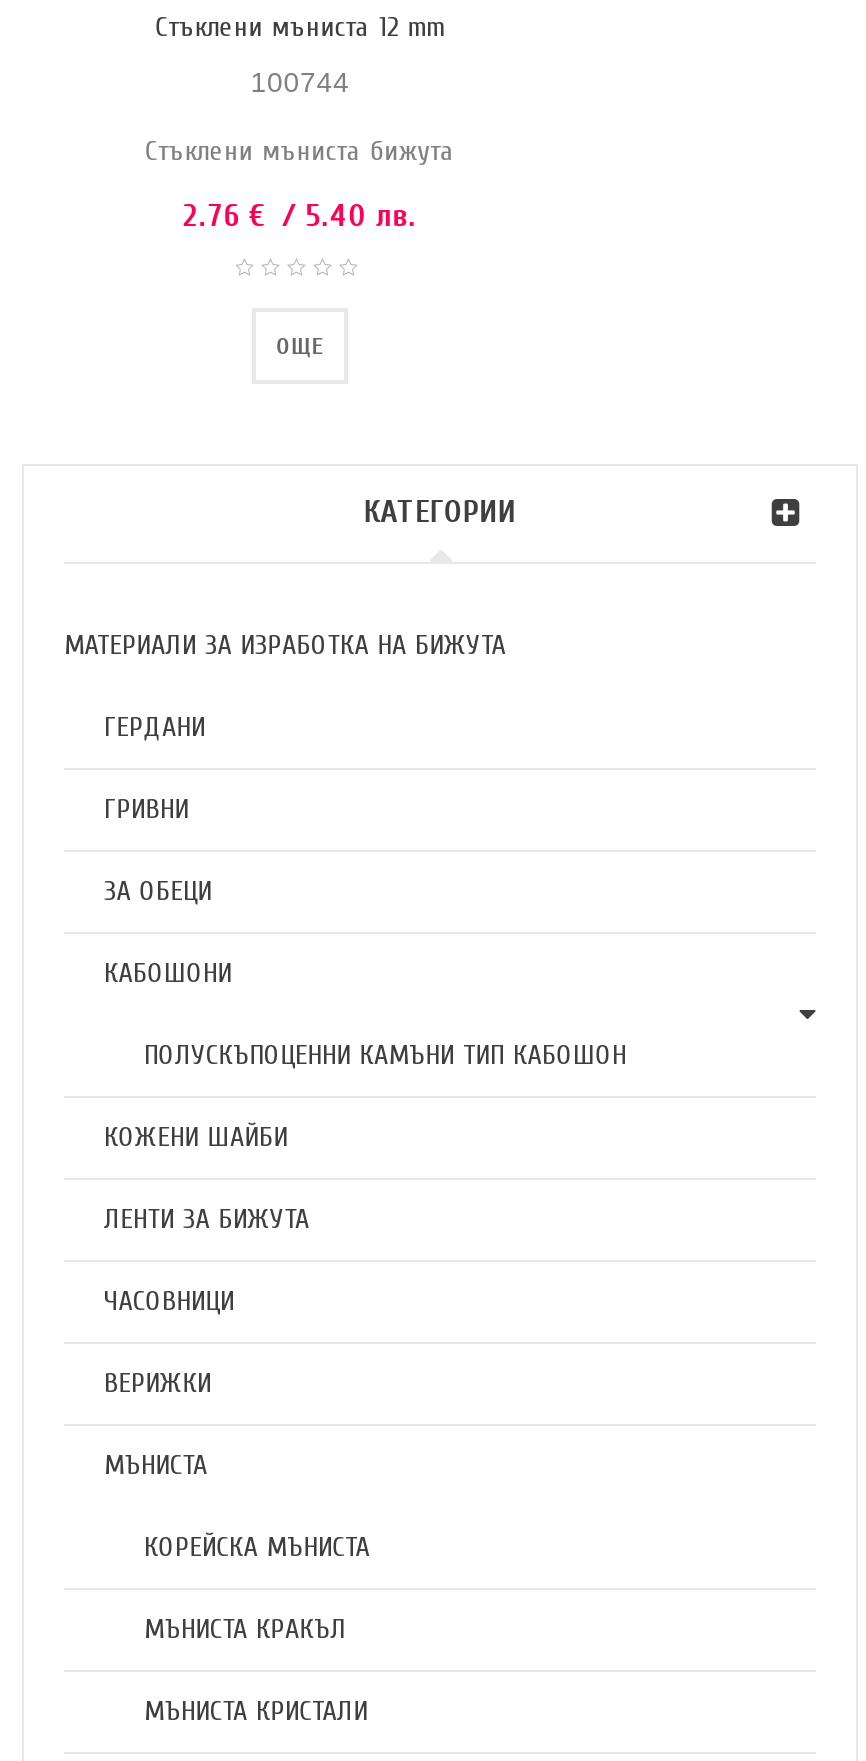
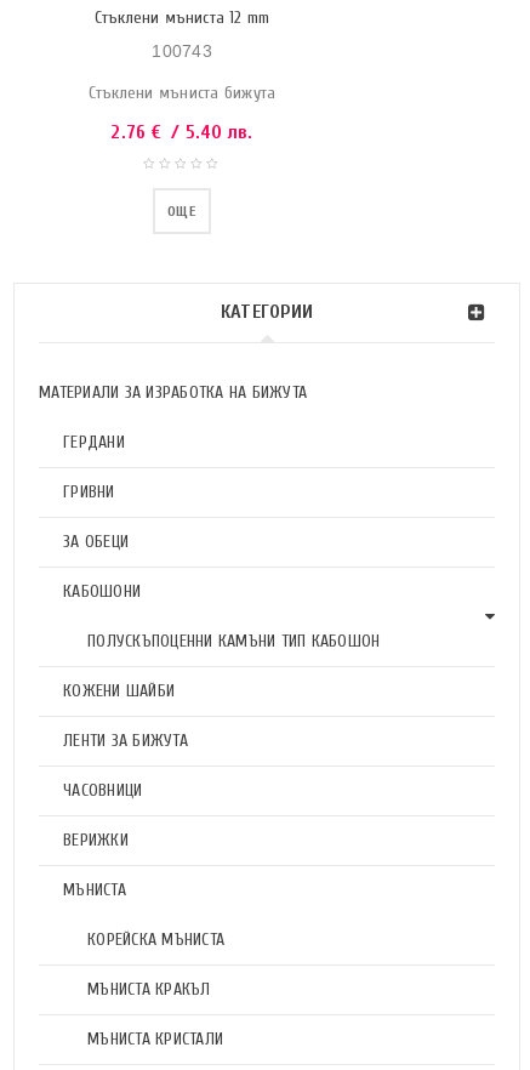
- 100744
+ 100743
